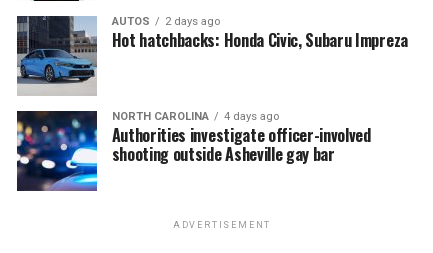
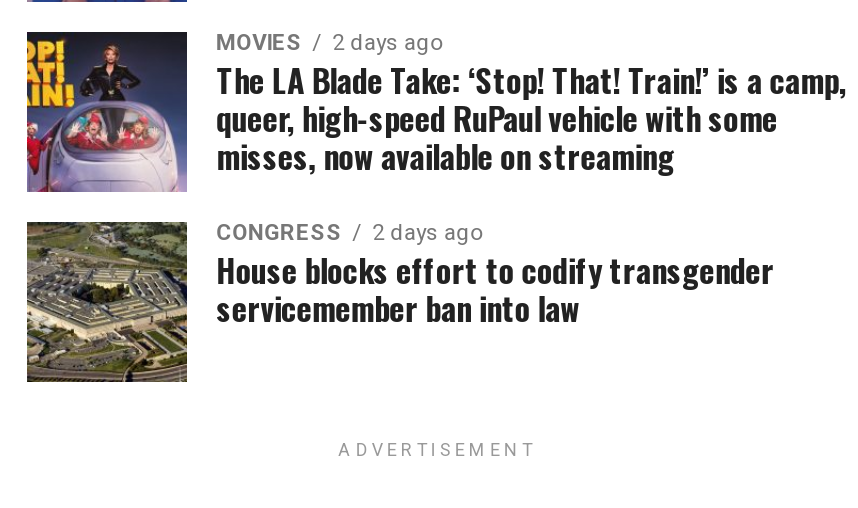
- [image]
- AUTOS
+ [image]
+ MOVIES

- Hot hatchbacks: Honda Civic, Subaru Impreza
+ The LA Blade Take: ‘Stop! That! Train!’ is a camp,
+ queer, high-speed RuPaul vehicle with some
+ misses, now available on streaming

- [image]
- NORTH CAROLINA
- 4 days ago
- Authorities investigate officer-involved
- shooting outside Asheville gay bar
+ [image]
+ CONGRESS
+ 2 days ago
+ House blocks effort to codify transgender
+ servicemember ban into law
